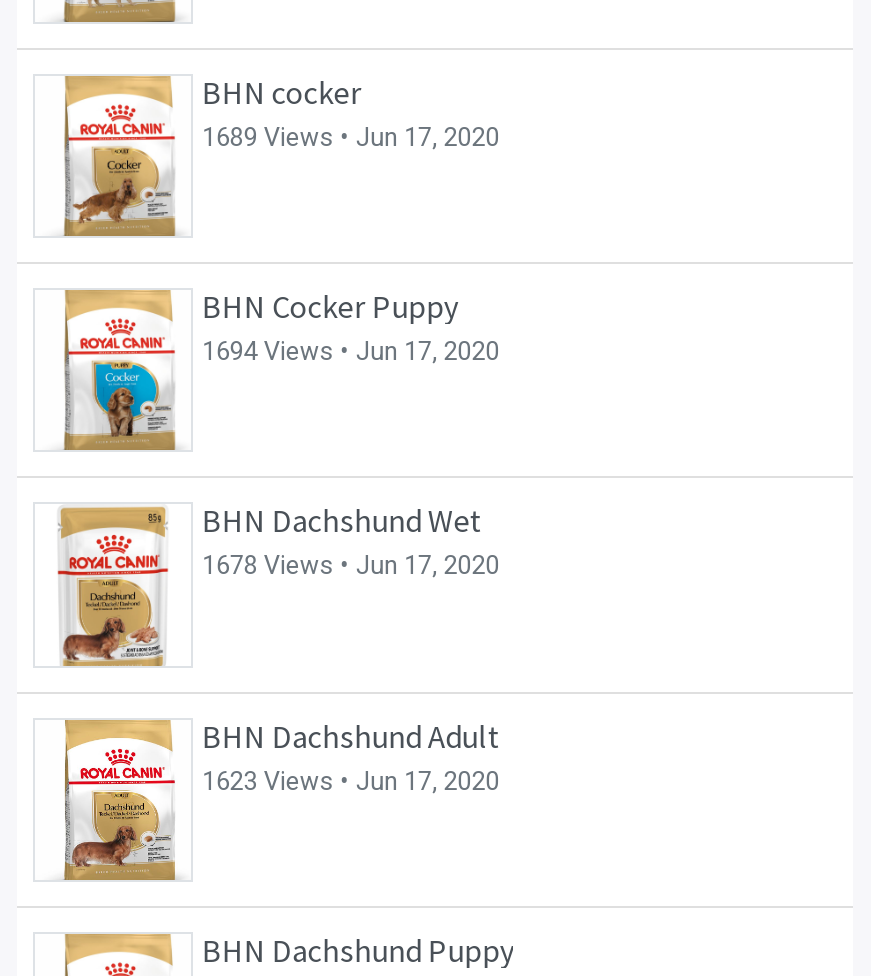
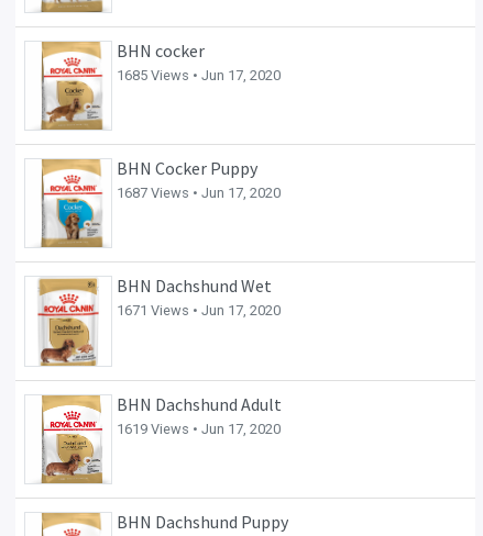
- 1689 Views • Jun 17, 2020
+ 1685 Views • Jun 17, 2020

- 1694 Views • Jun 17, 2020
+ 1687 Views • Jun 17, 2020

- 1678 Views • Jun 17, 2020
+ 1671 Views • Jun 17, 2020

- 1623 Views • Jun 17, 2020
+ 1619 Views • Jun 17, 2020
